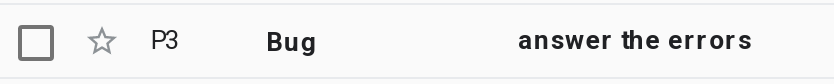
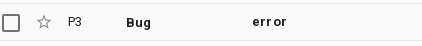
- answer the errors
+ error
